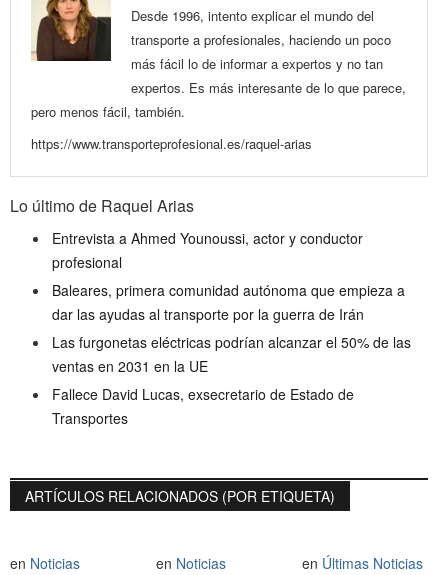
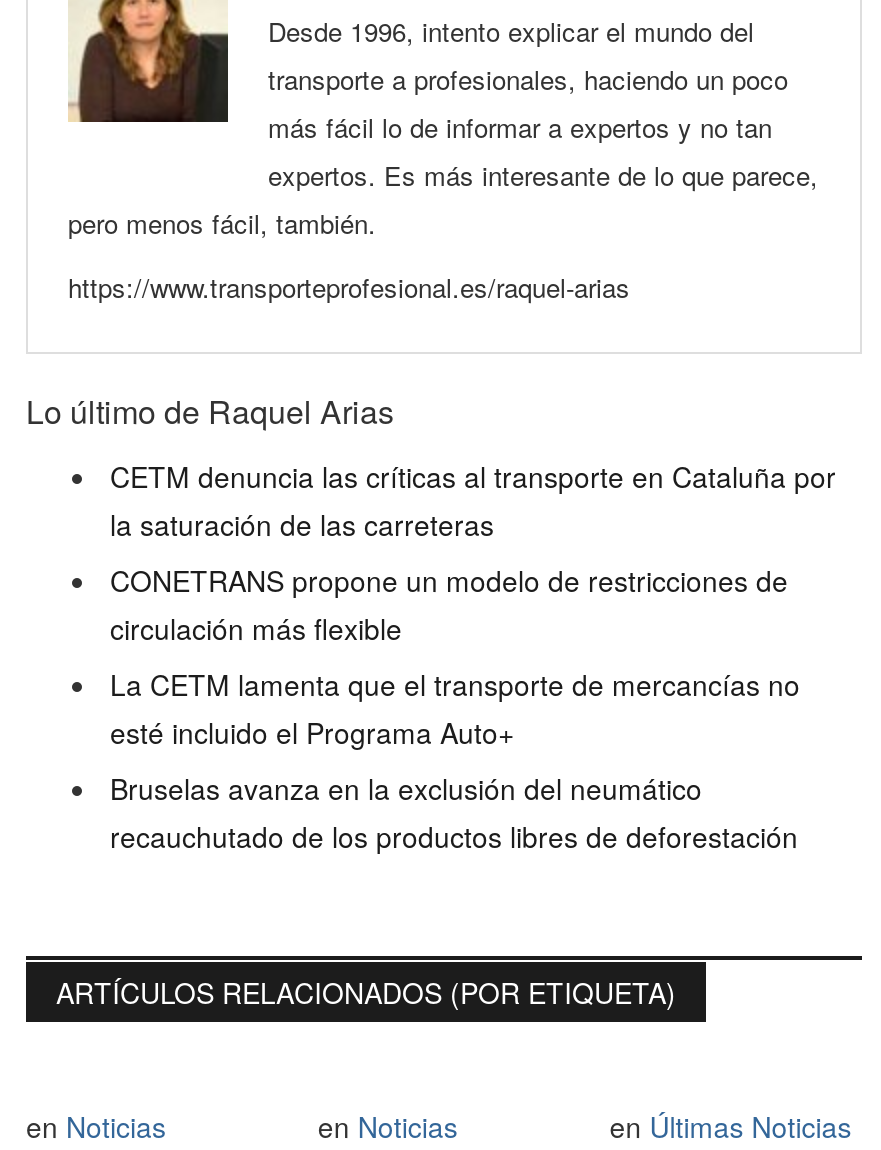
- Entrevista a Ahmed Younoussi, actor y conductor
- profesional
- Baleares, primera comunidad autónoma que empieza a
- dar las ayudas al transporte por la guerra de Irán
- Las furgonetas eléctricas podrían alcanzar el 50% de las
- ventas en 2031 en la UE
- Fallece David Lucas, exsecretario de Estado de
- Transportes
+ CETM denuncia las críticas al transporte en Cataluña por
+ la saturación de las carreteras
+ CONETRANS propone un modelo de restricciones de
+ circulación más flexible
+ La CETM lamenta que el transporte de mercancías no
+ esté incluido el Programa Auto+
+ Bruselas avanza en la exclusión del neumático
+ recauchutado de los productos libres de deforestación
